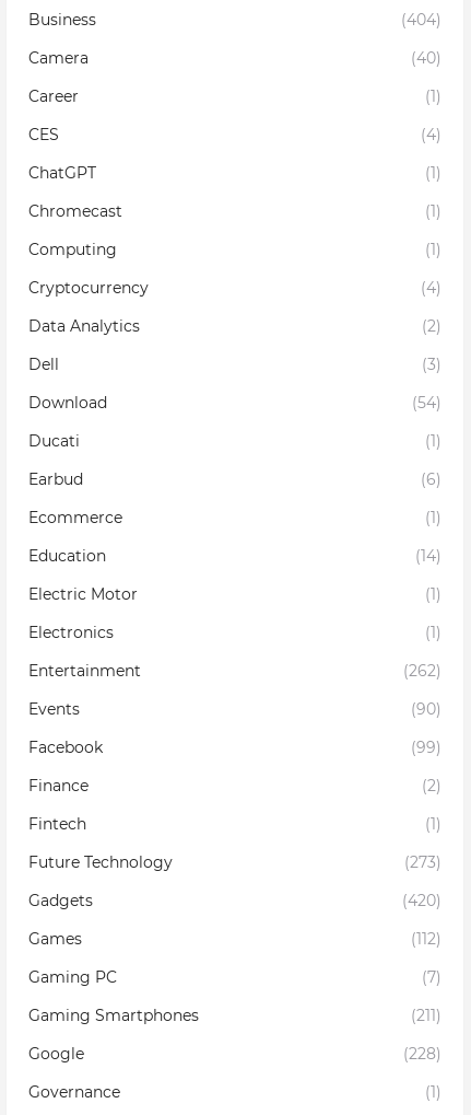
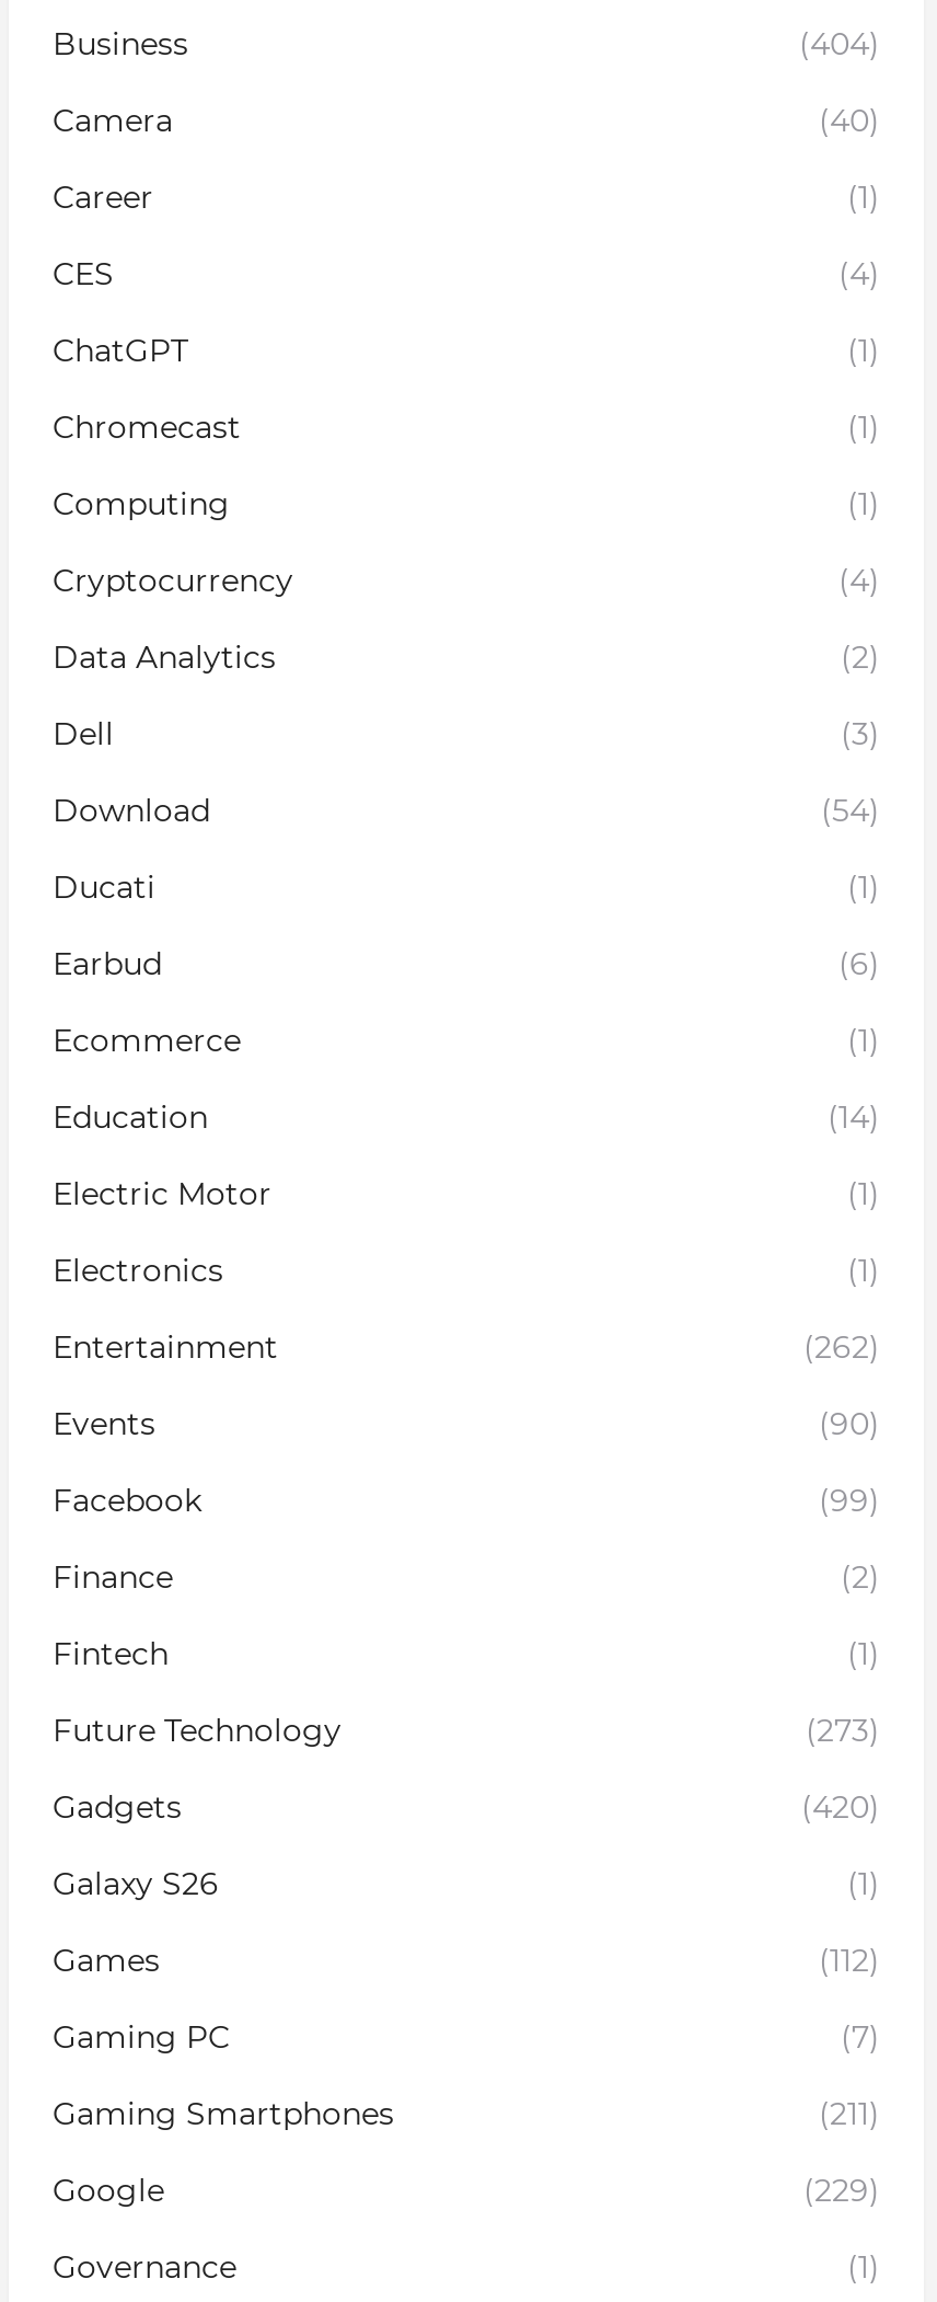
+ Galaxy S26
+ (1)

- (228)
+ (229)
